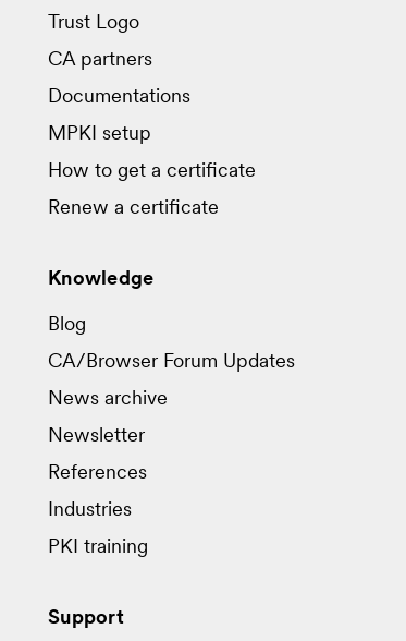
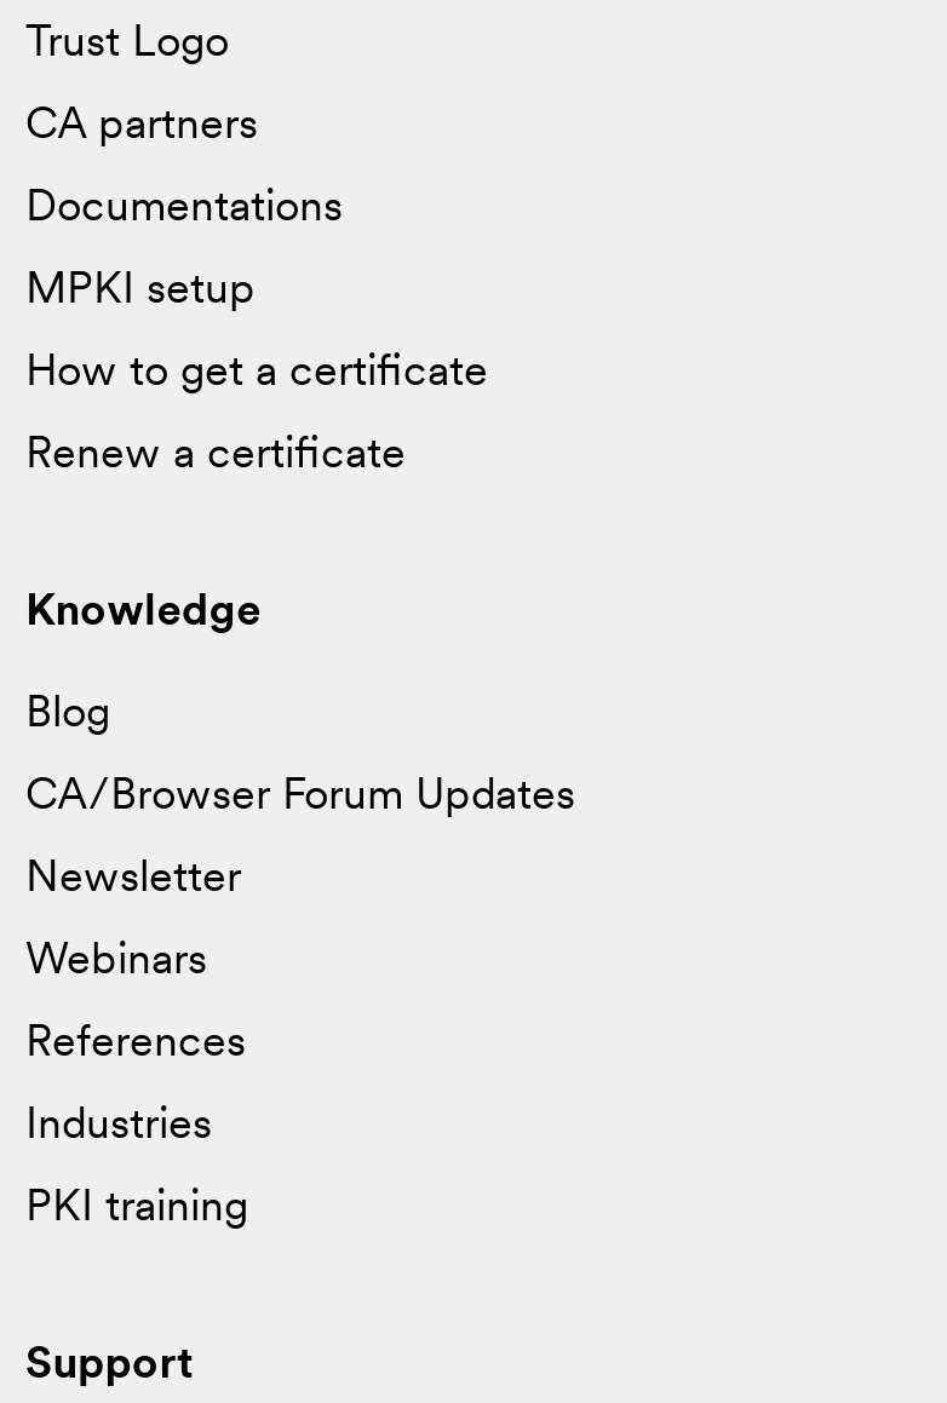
- News archive

moved up: Newsletter

+ Webinars
